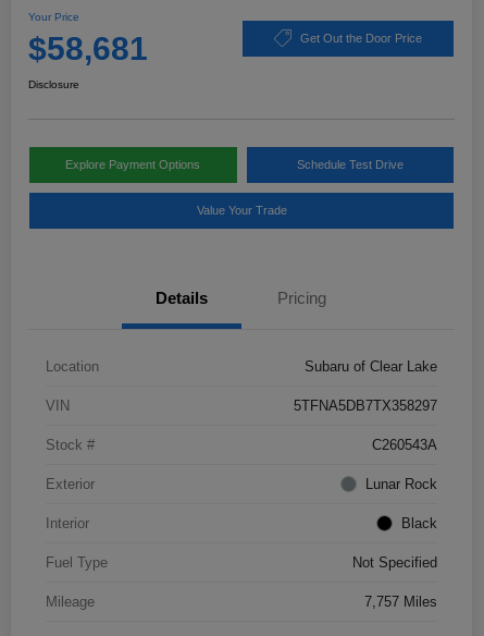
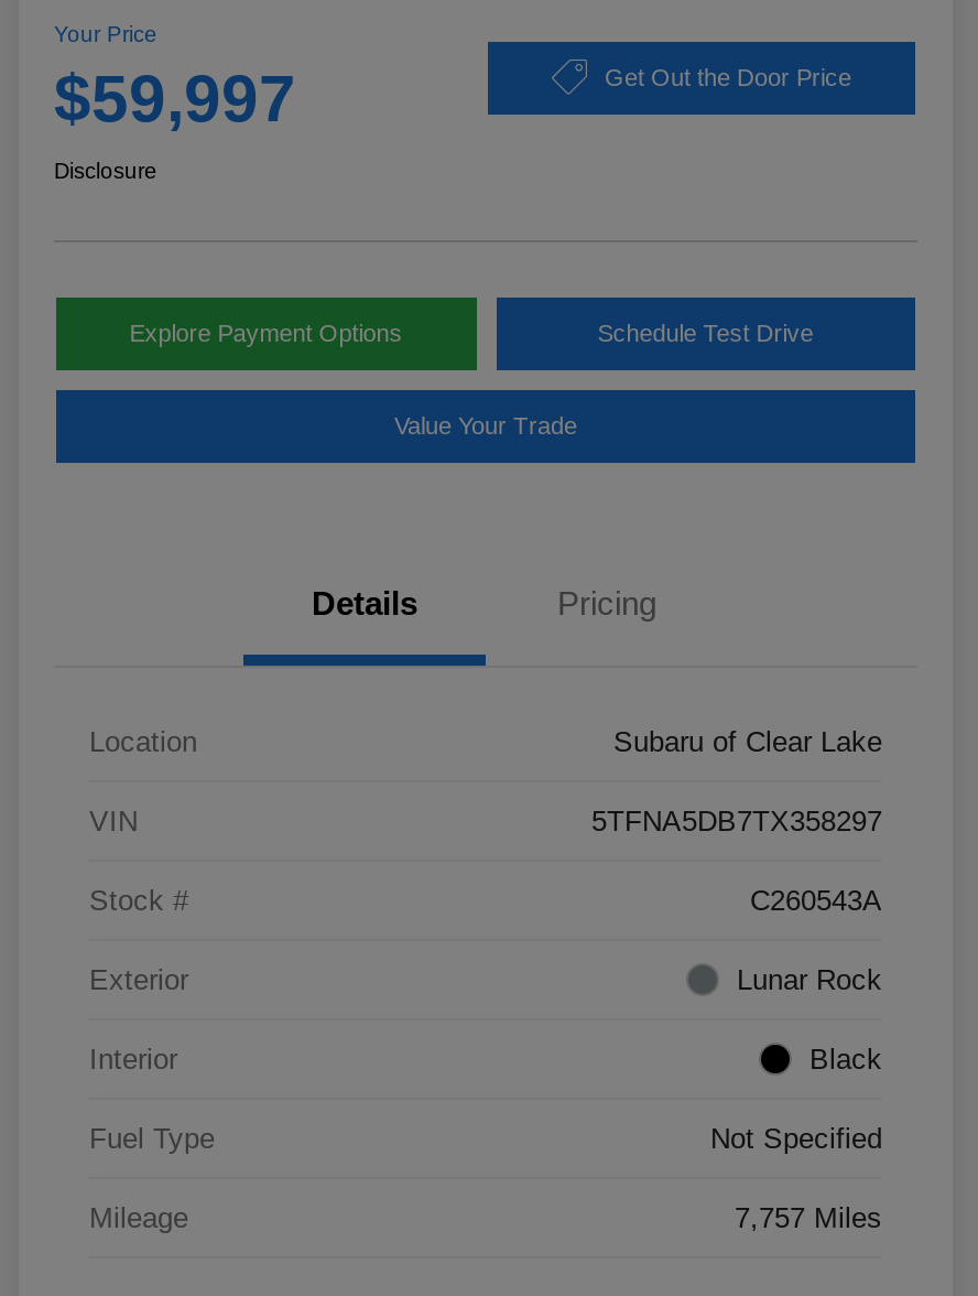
- $58,681
+ $59,997
